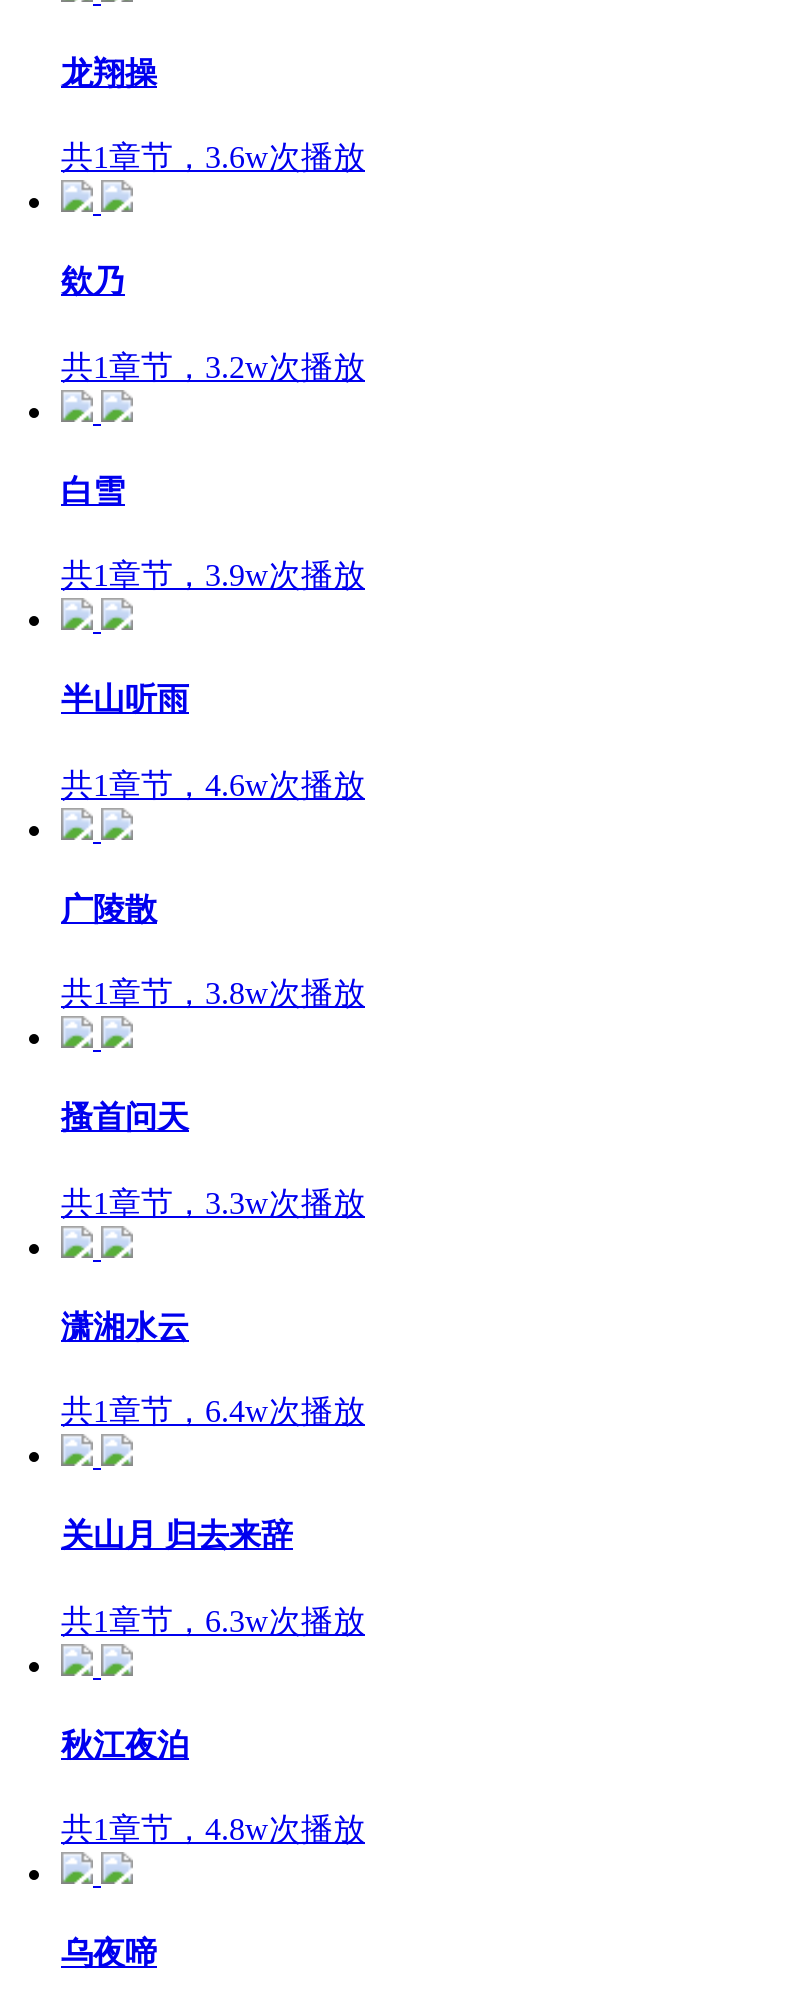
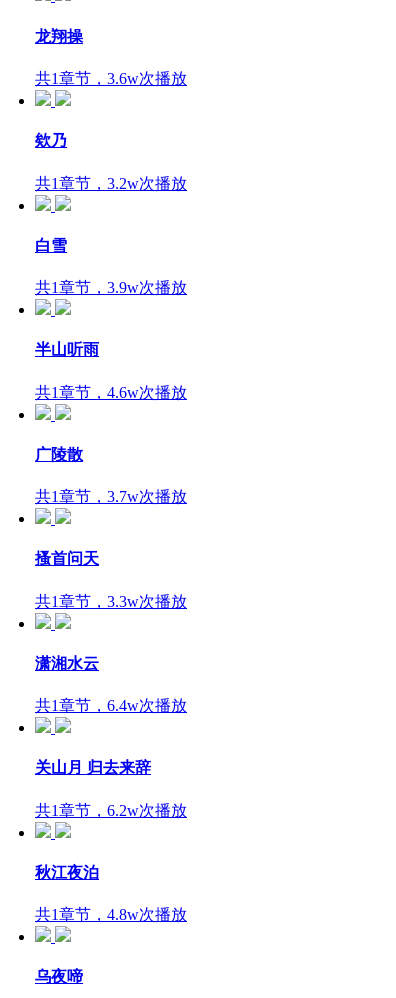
- 共1章节，3.8w次播放
+ 共1章节，3.7w次播放

- 共1章节，6.3w次播放
+ 共1章节，6.2w次播放
